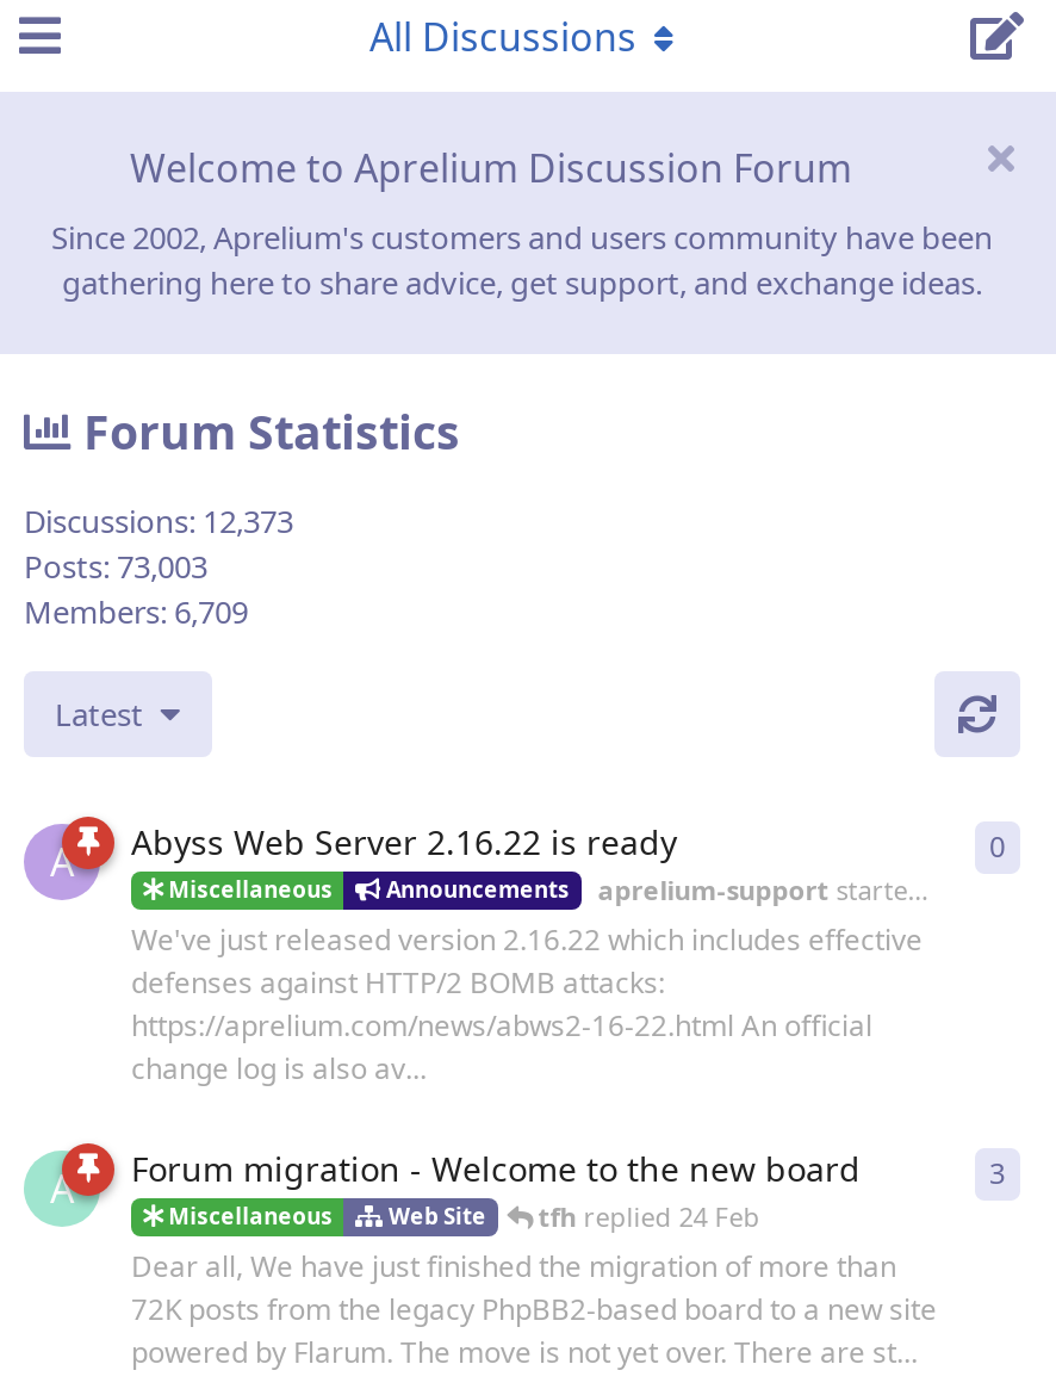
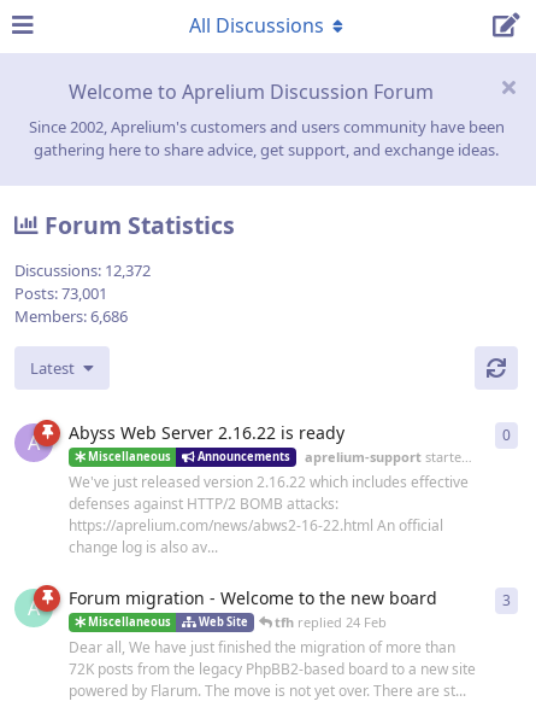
- Discussions: 12,373
+ Discussions: 12,372

- Posts: 73,003
+ Posts: 73,001

- Members: 6,709
+ Members: 6,686
